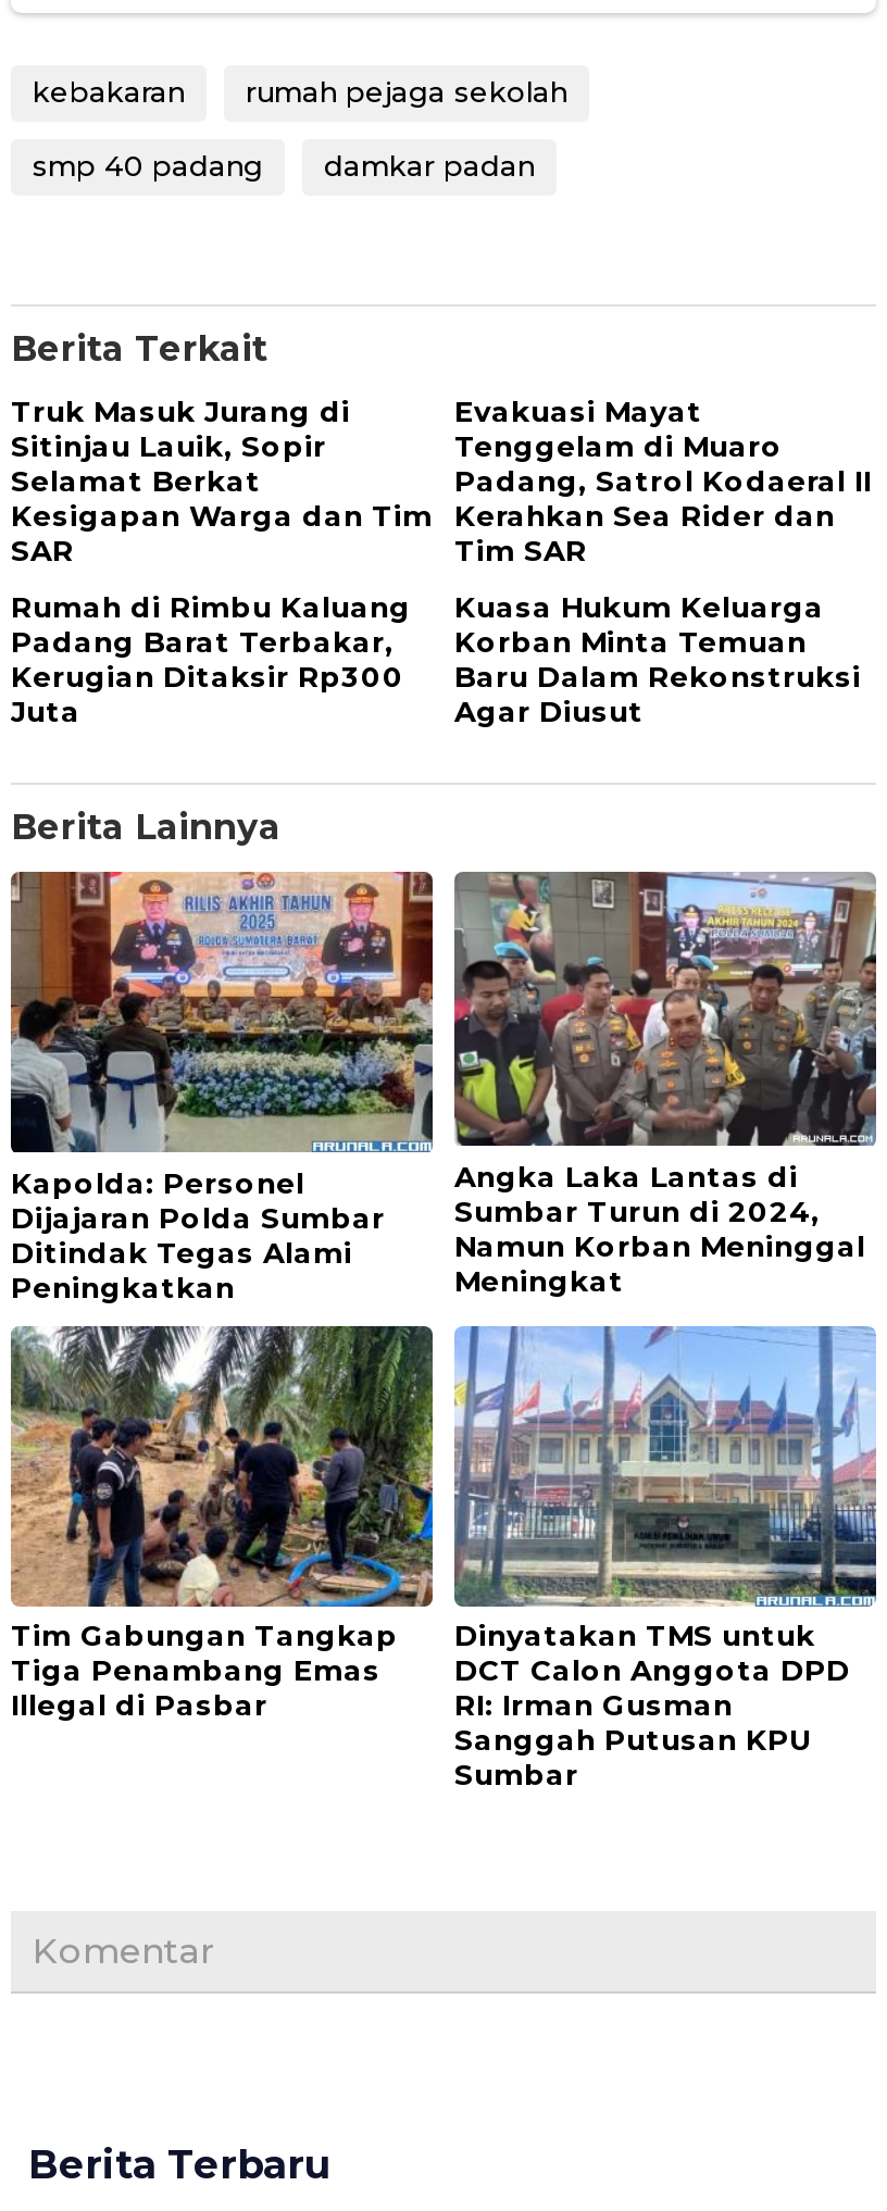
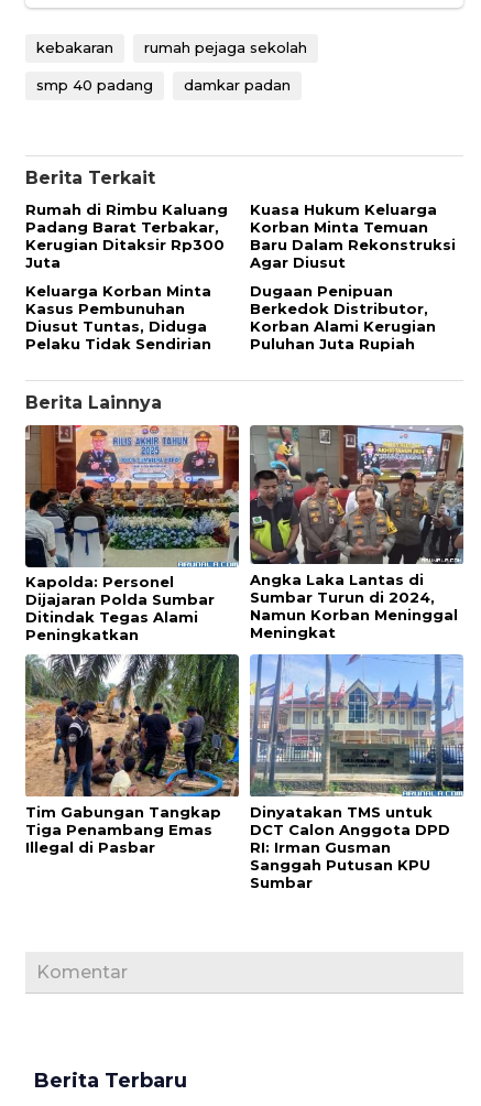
- Truk Masuk Jurang di
- Sitinjau Lauik, Sopir
- Selamat Berkat
- Kesigapan Warga dan Tim
- SAR

- Evakuasi Mayat
- Tenggelam di Muaro
- Padang, Satrol Kodaeral II
- Kerahkan Sea Rider dan
- Tim SAR

moved up: Rumah di Rimbu Kaluang | Padang Barat Terbakar, | Kerugian Ditaksir Rp300 | Juta | Kuasa Hukum Keluarga | Korban Minta Temuan | Baru Dalam Rekonstruksi | Agar Diusut

+ Keluarga Korban Minta
+ Kasus Pembunuhan
+ Diusut Tuntas, Diduga
+ Pelaku Tidak Sendirian

+ Dugaan Penipuan
+ Berkedok Distributor,
+ Korban Alami Kerugian
+ Puluhan Juta Rupiah
